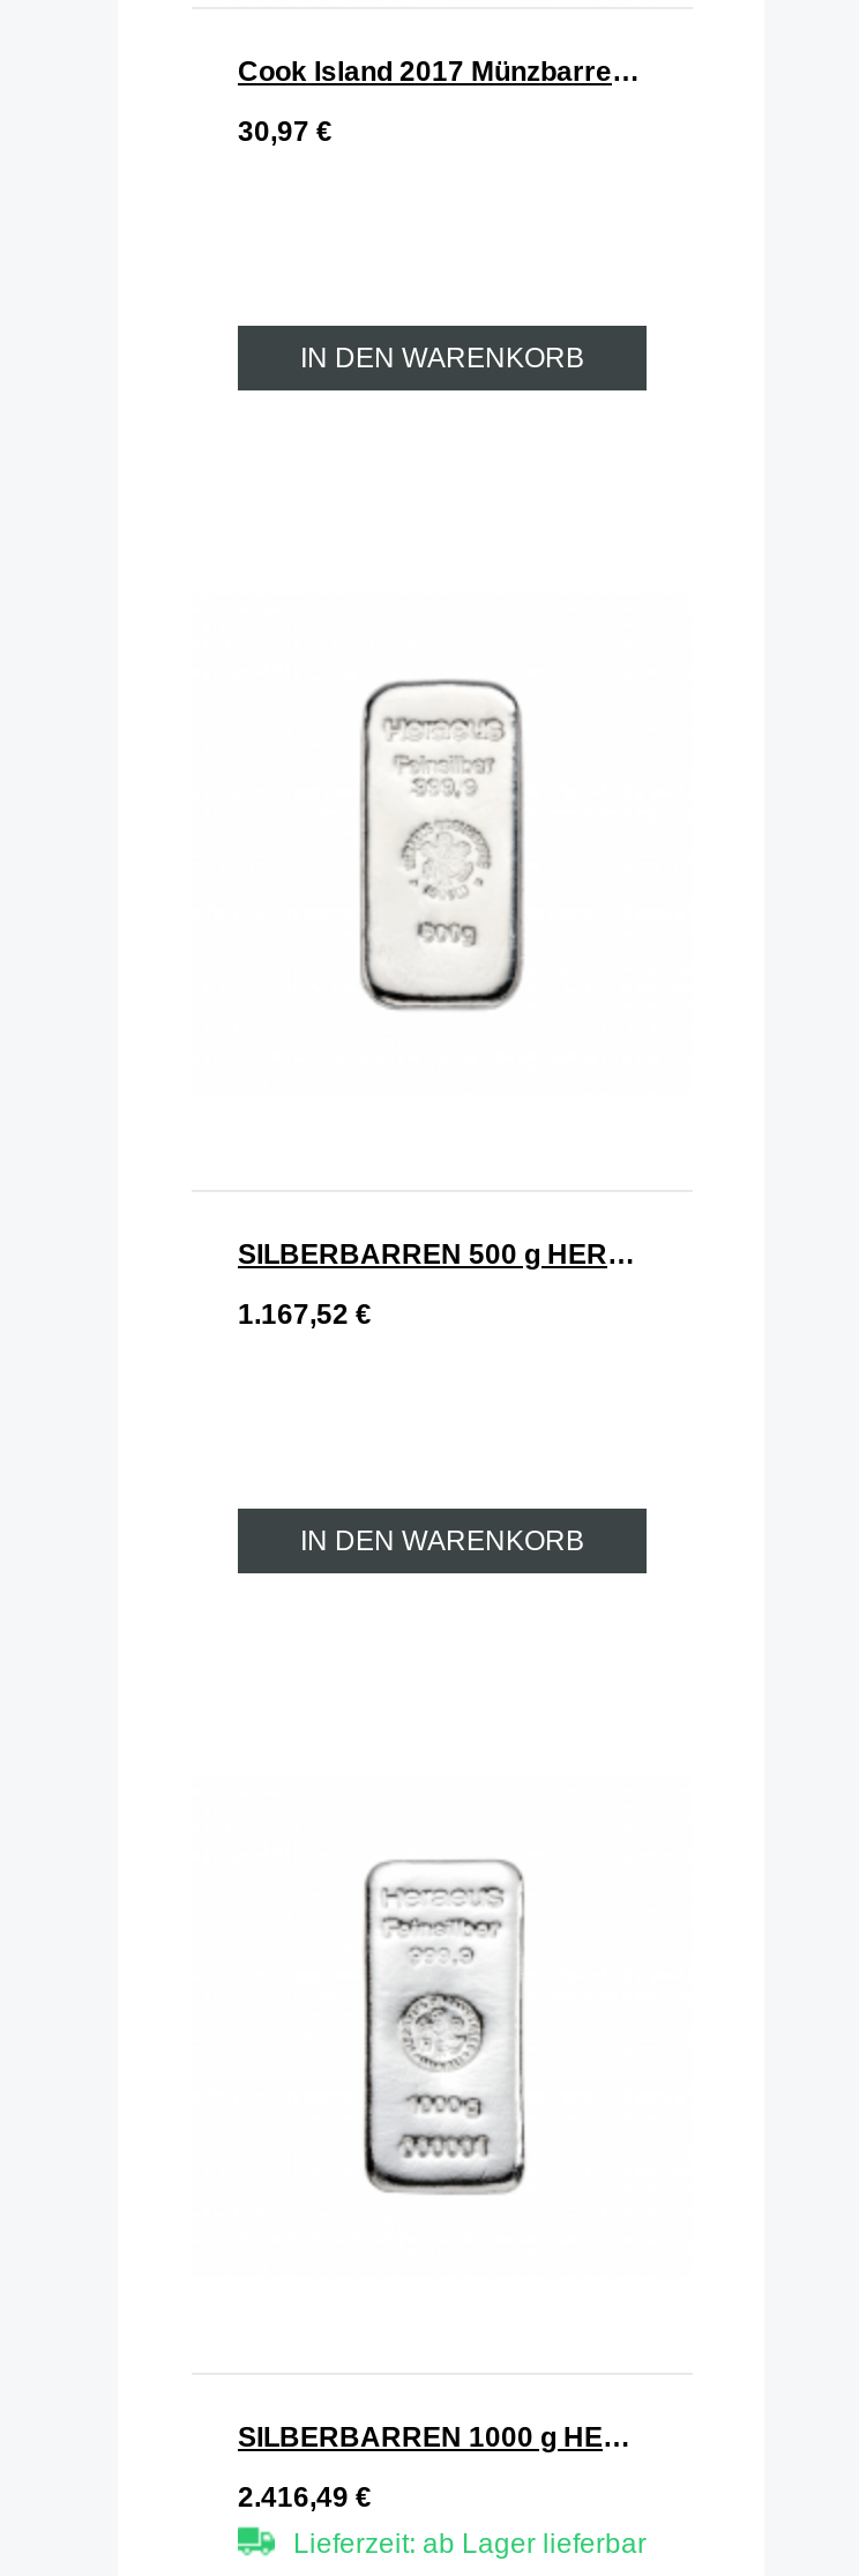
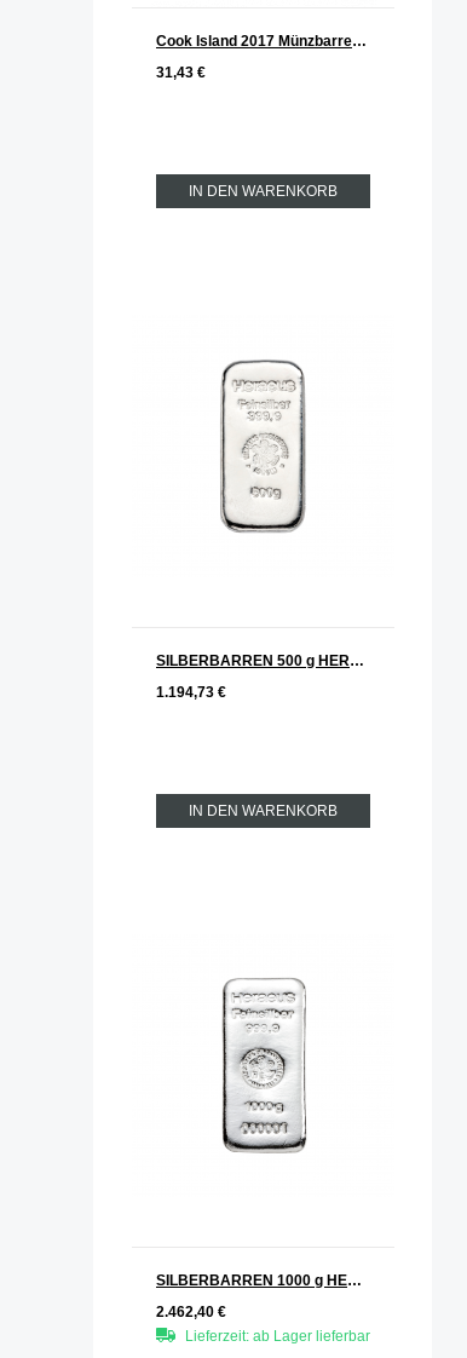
- 30,97 €
+ 31,43 €

- 1.167,52 €
+ 1.194,73 €

- 2.416,49 €
+ 2.462,40 €
